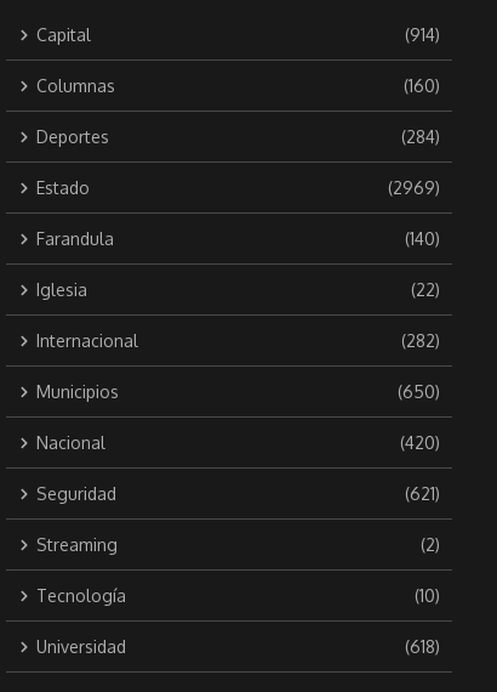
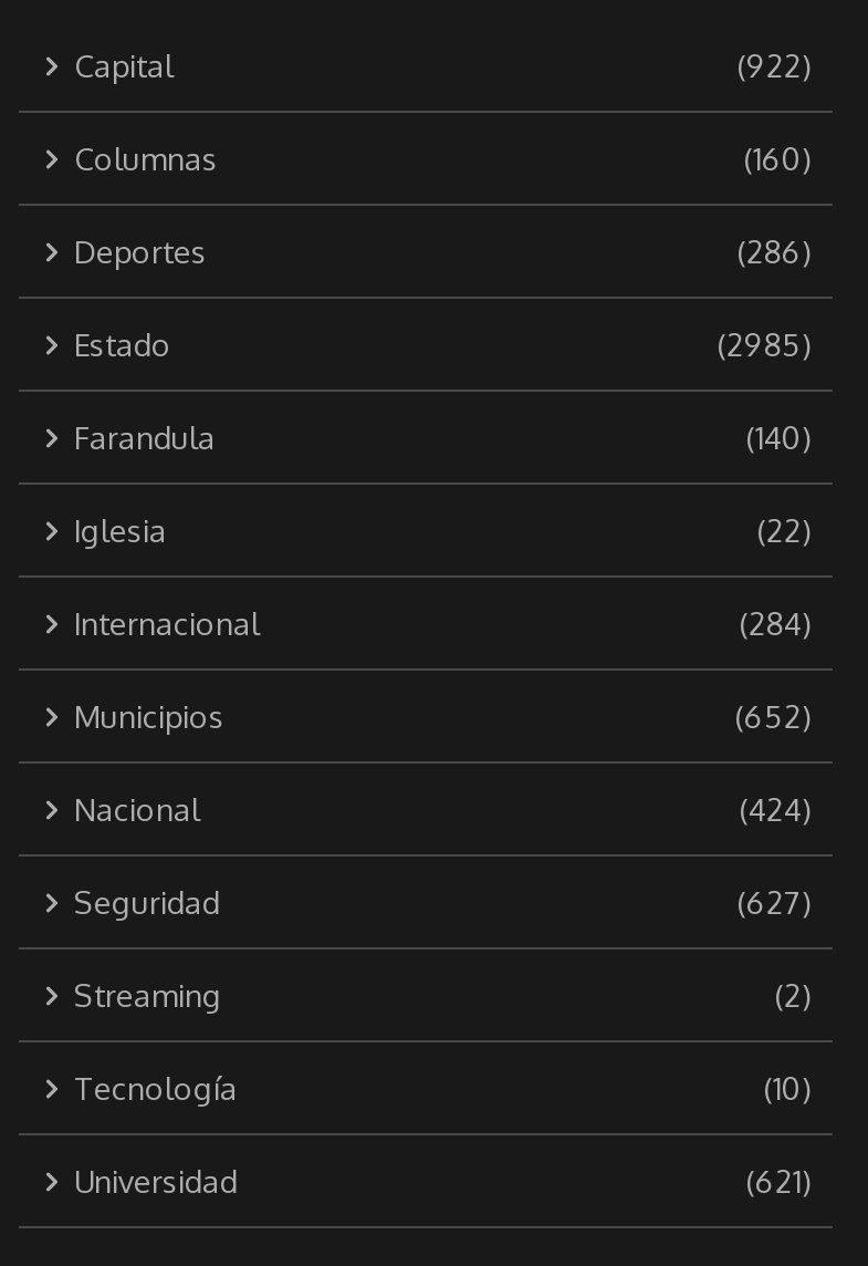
- (914)
+ (922)

- (284)
+ (286)

- (2969)
+ (2985)

- (282)
+ (284)

- (650)
+ (652)

- (420)
+ (424)

- (621)
+ (627)

- (618)
+ (621)
